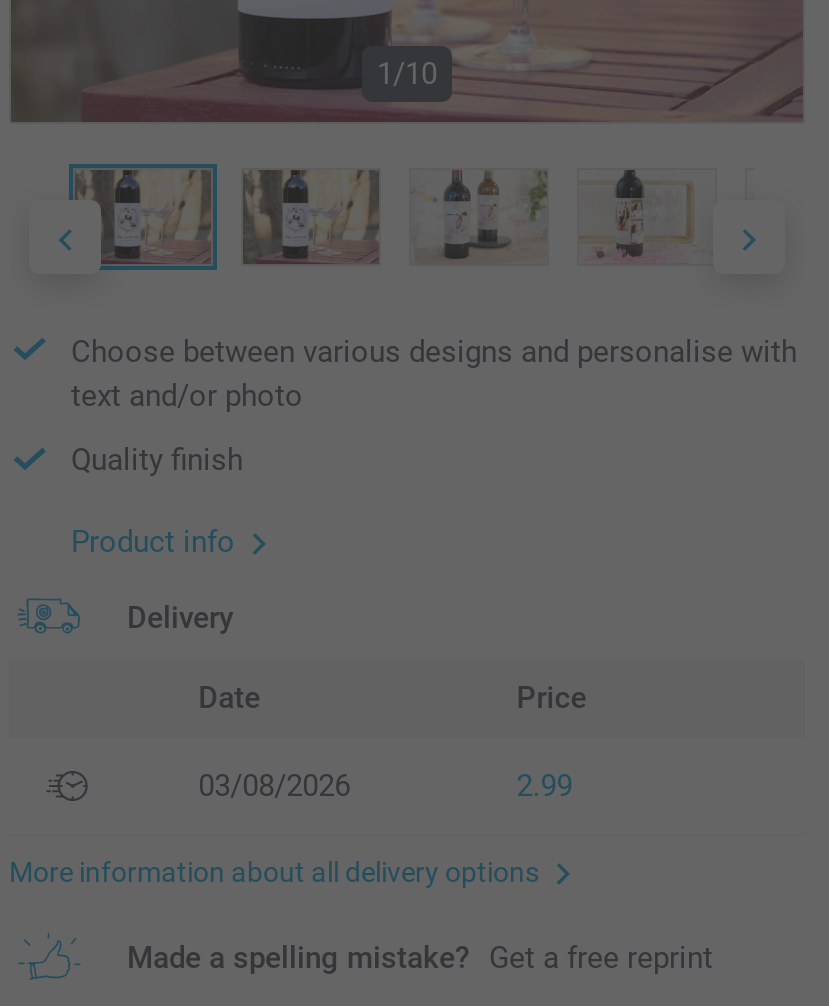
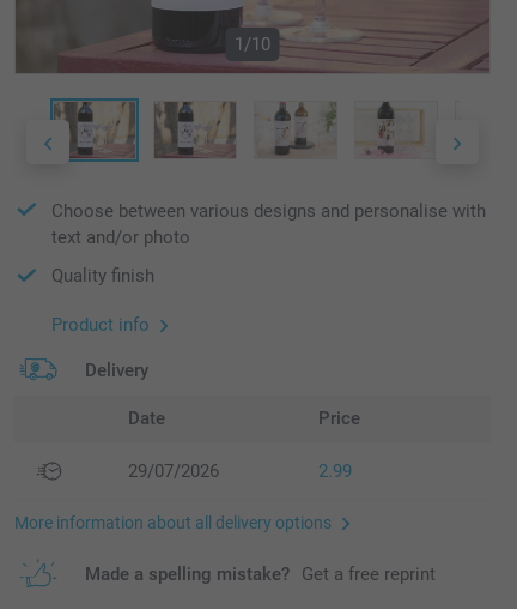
- 03/08/2026
+ 29/07/2026
